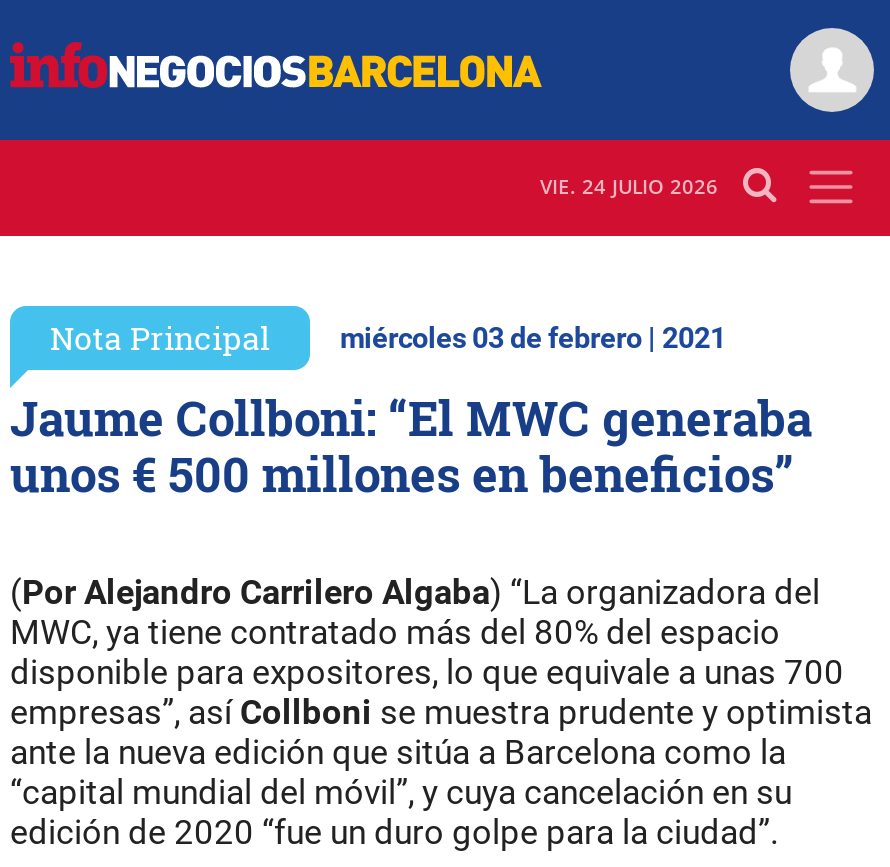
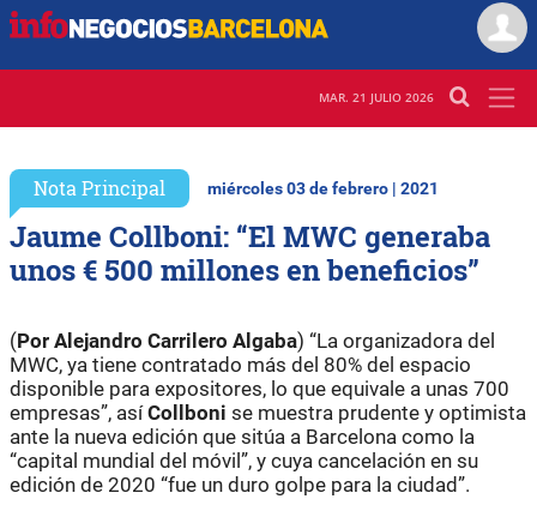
- VIE. 24 JULIO 2026
+ MAR. 21 JULIO 2026
